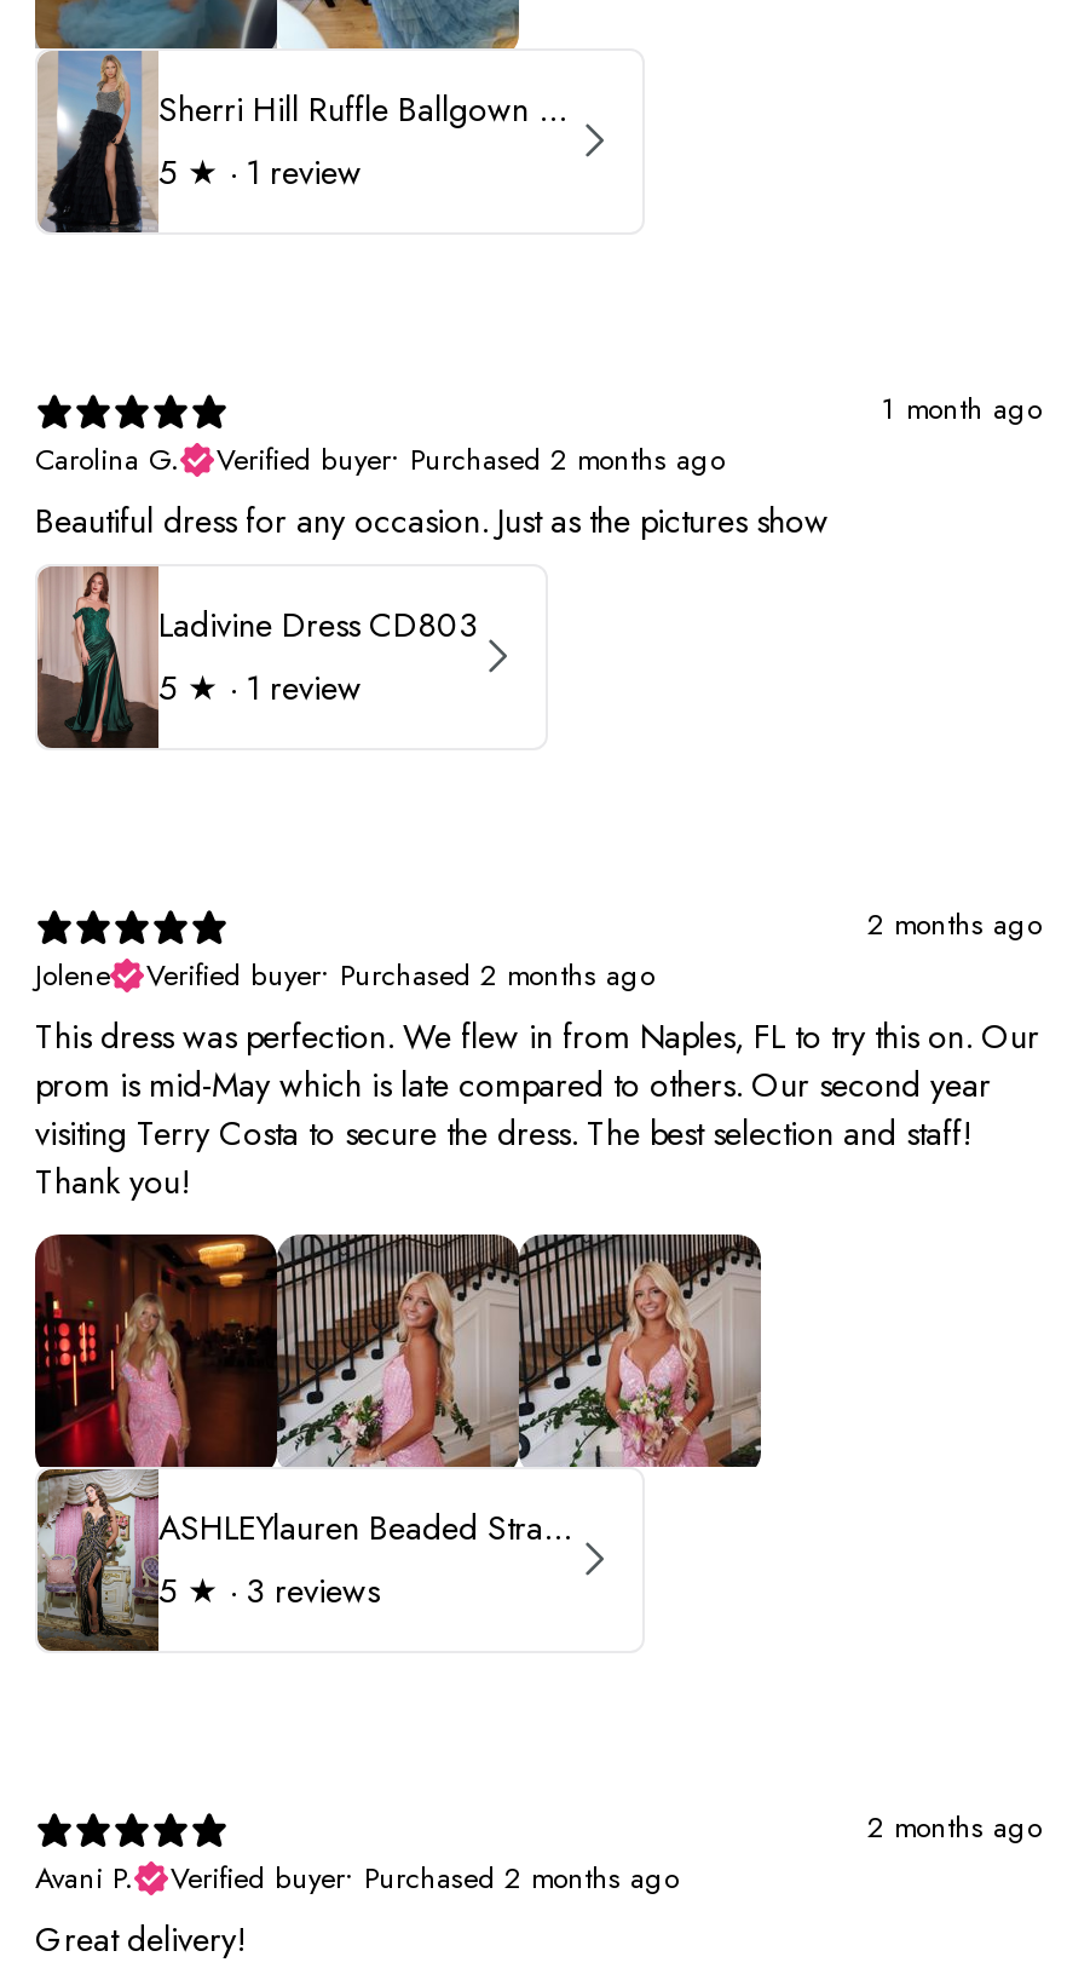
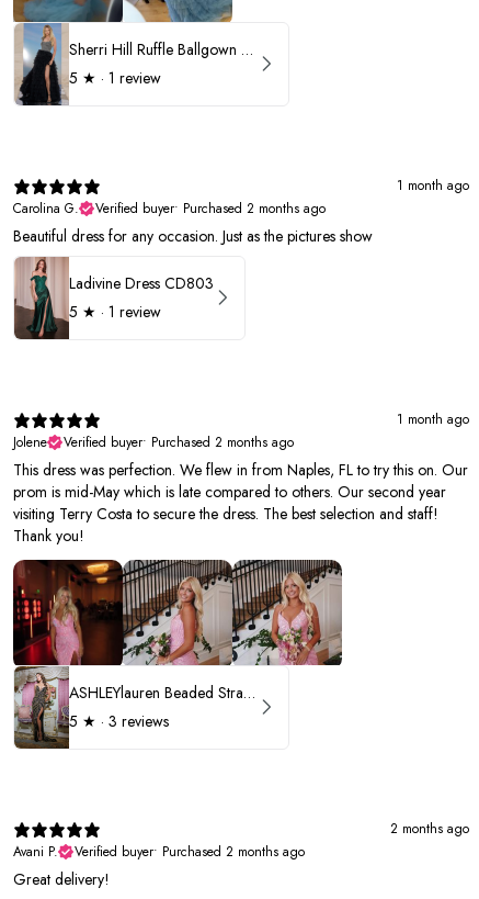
- 2 months ago
+ 1 month ago
